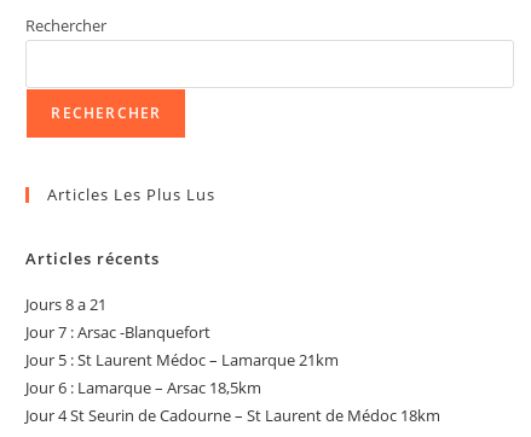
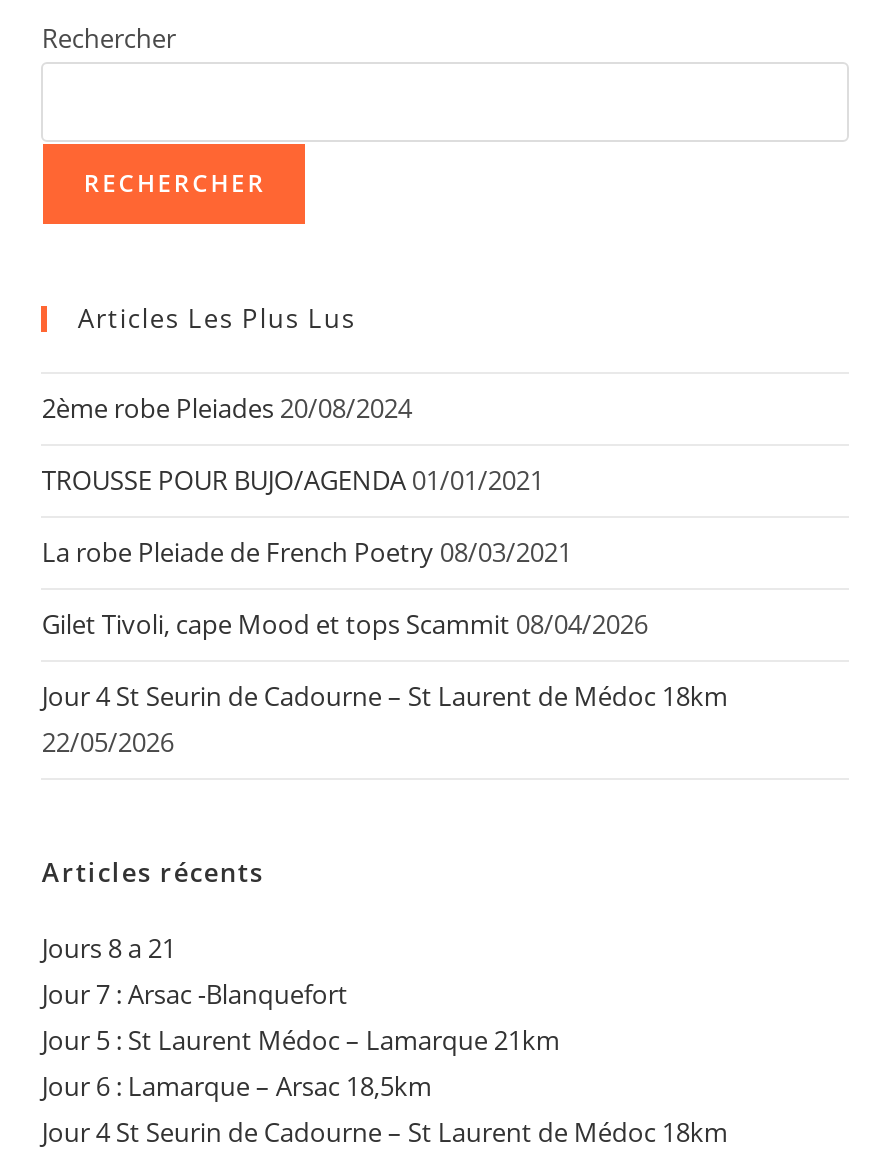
+ 2ème robe Pleiades 20/08/2024
+ TROUSSE POUR BUJO/AGENDA 01/01/2021
+ La robe Pleiade de French Poetry 08/03/2021
+ Gilet Tivoli, cape Mood et tops Scammit 08/04/2026
+ Jour 4 St Seurin de Cadourne – St Laurent de Médoc 18km
+ 22/05/2026
